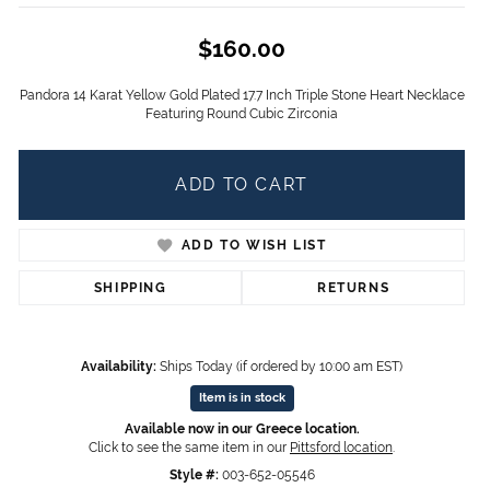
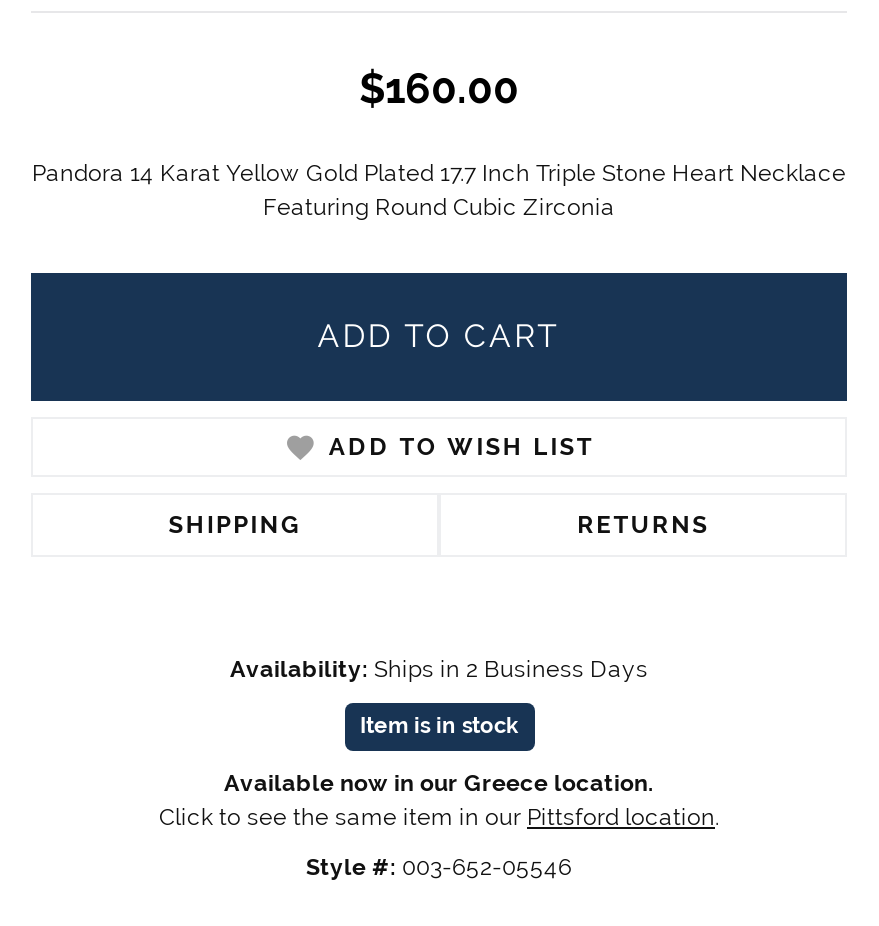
- Availability: Ships Today (if ordered by 10:00 am EST)
+ Availability: Ships in 2 Business Days
